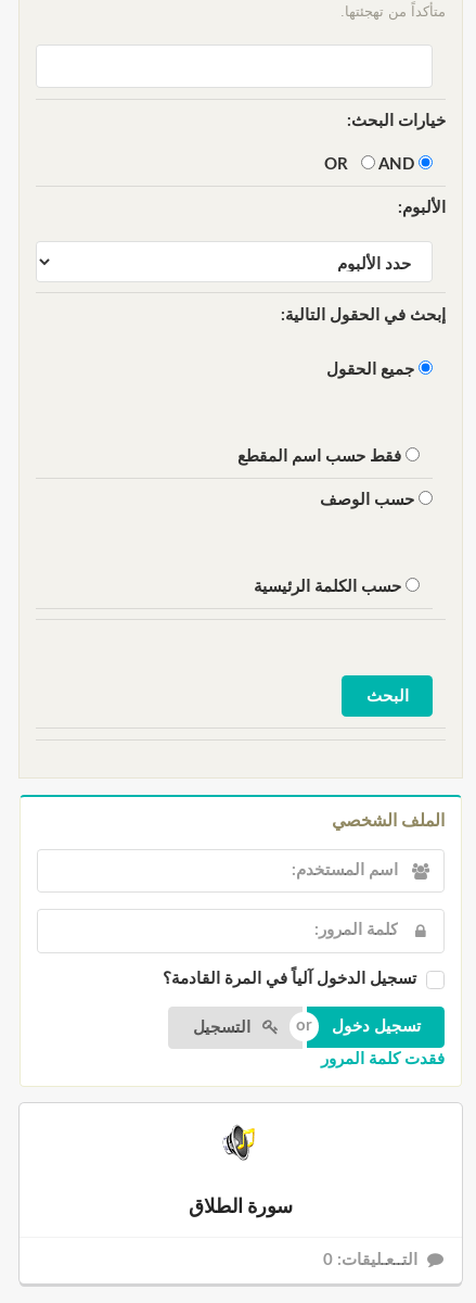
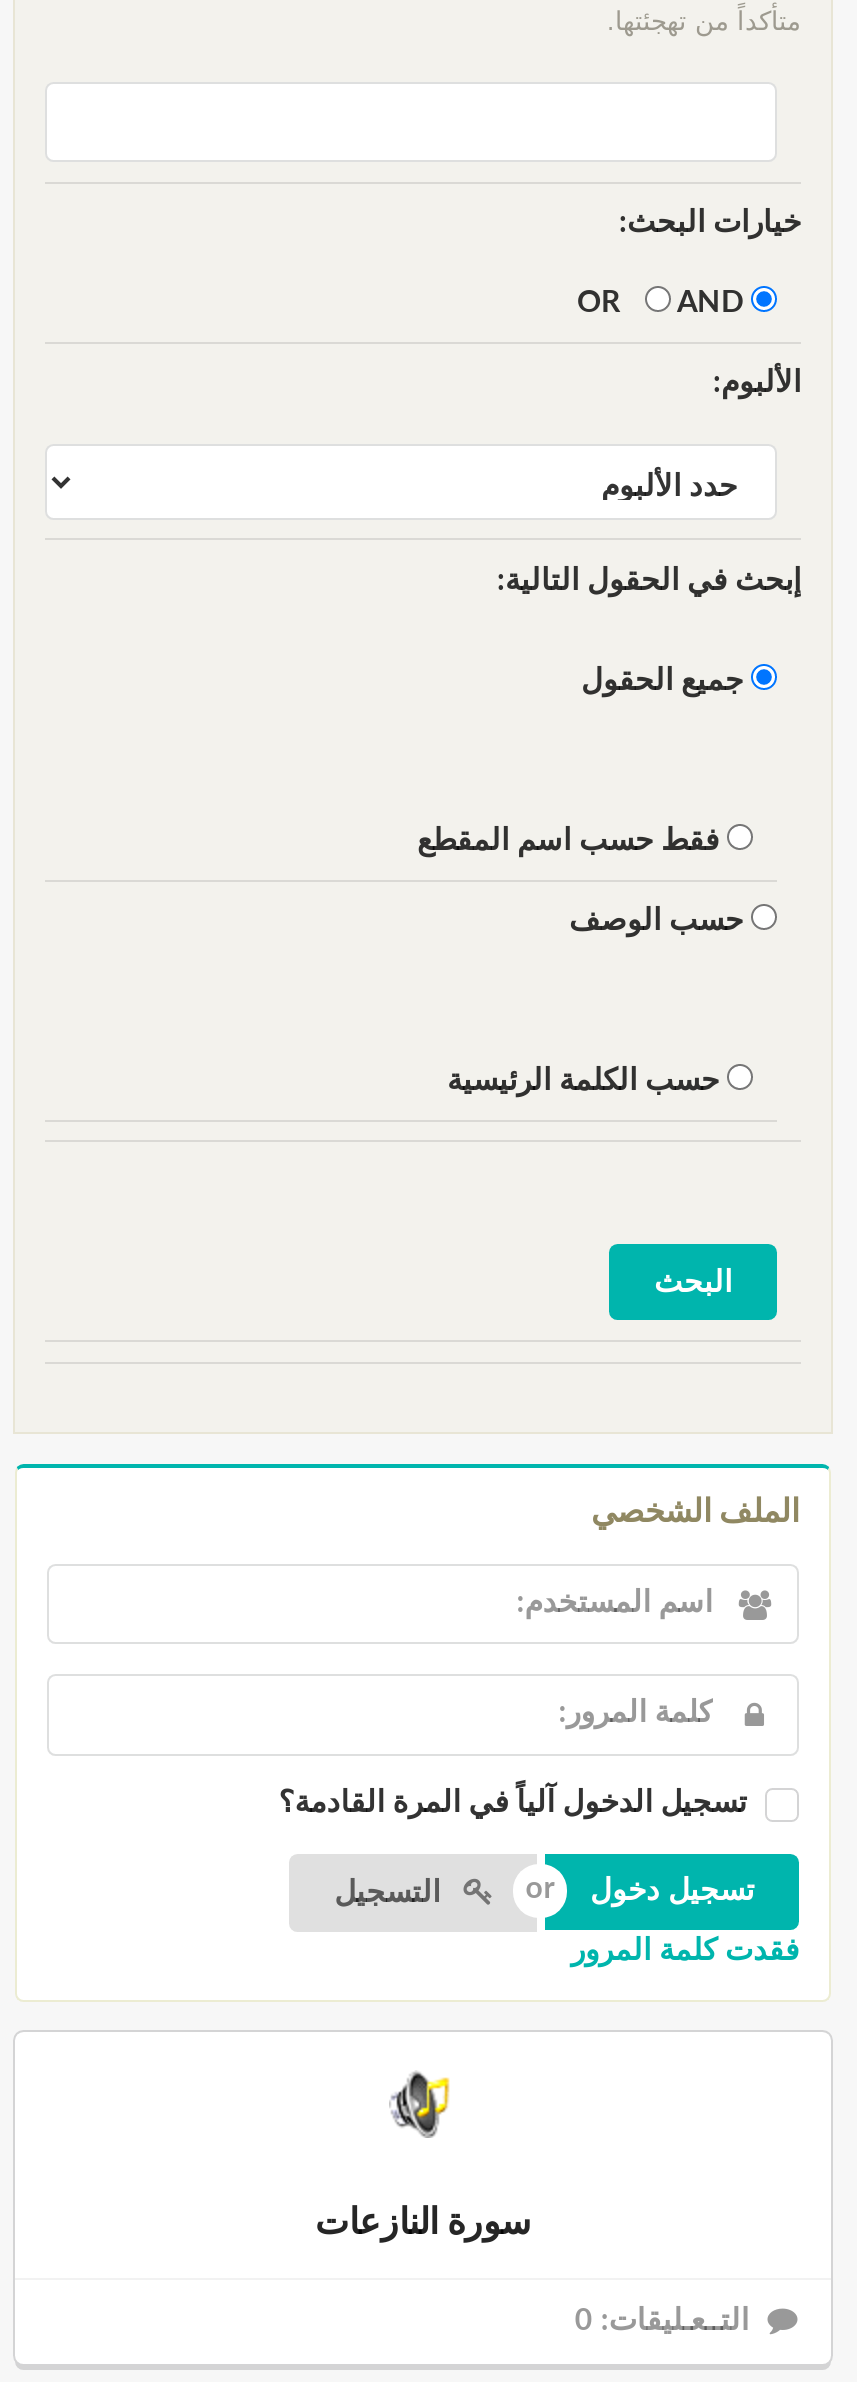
- سورة الطلاق
+ سورة النازعات
